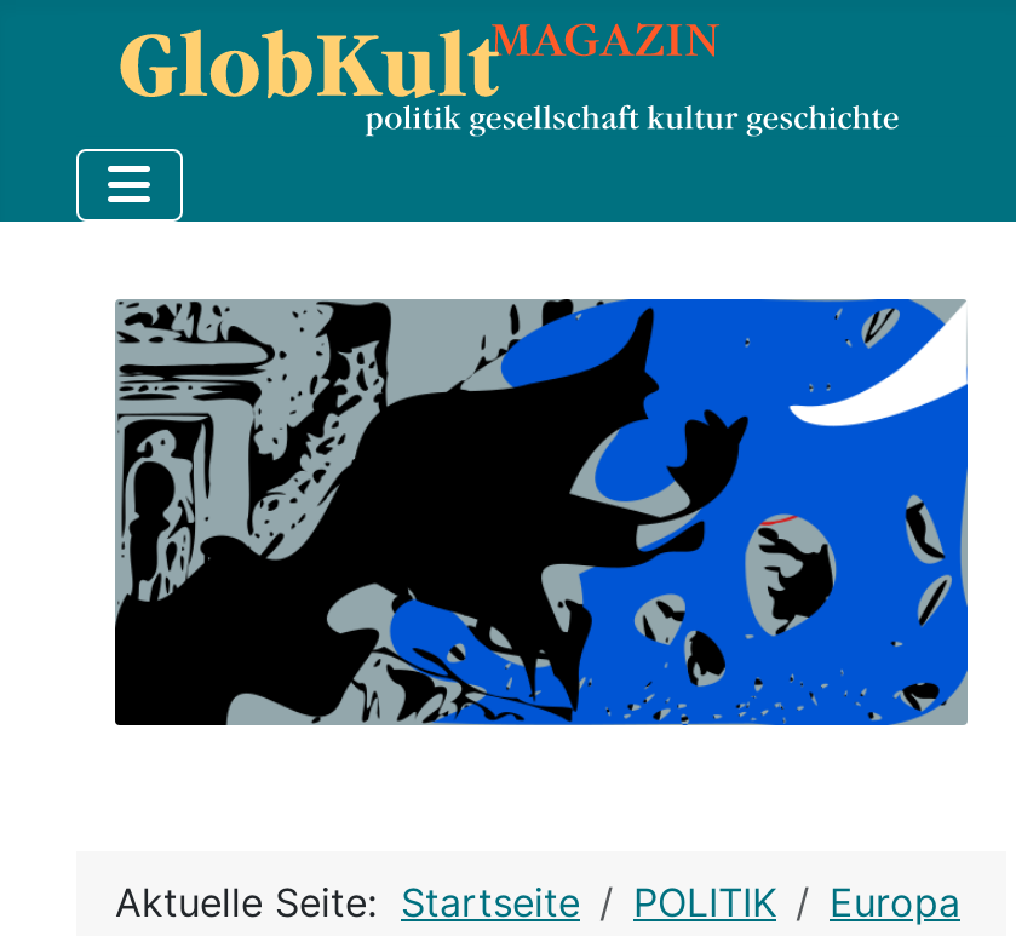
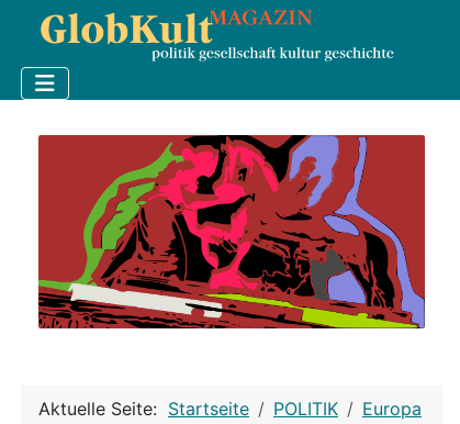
- [image]
+ [image]
